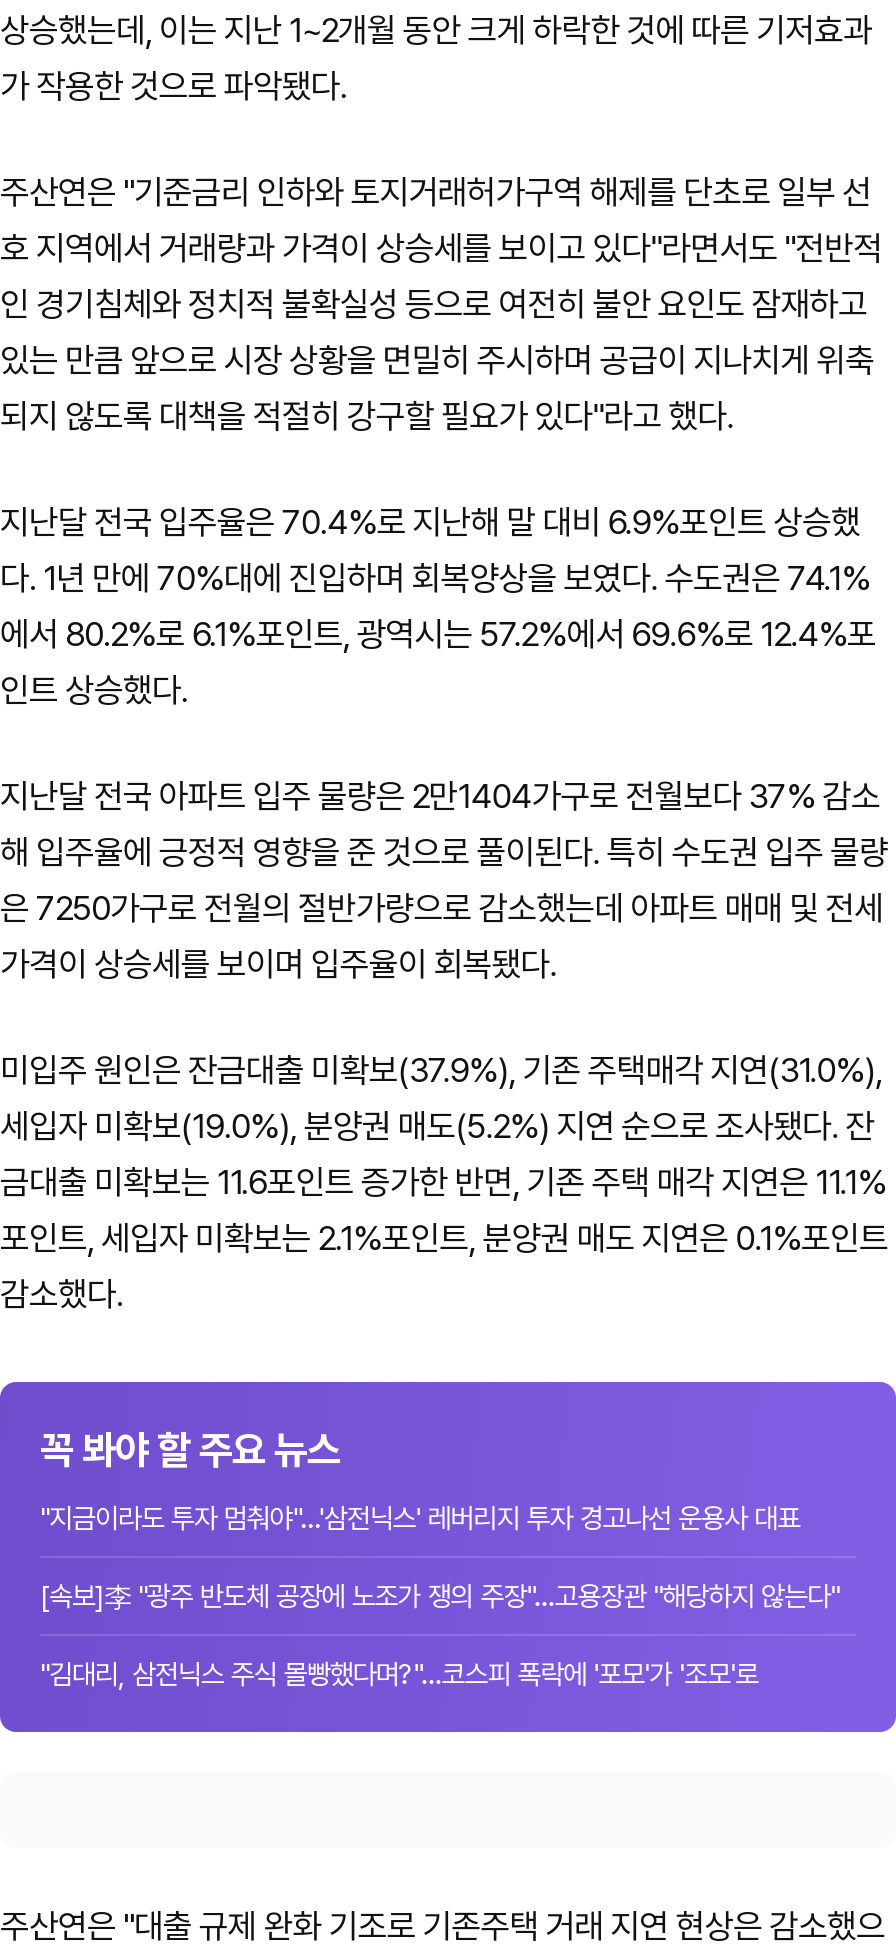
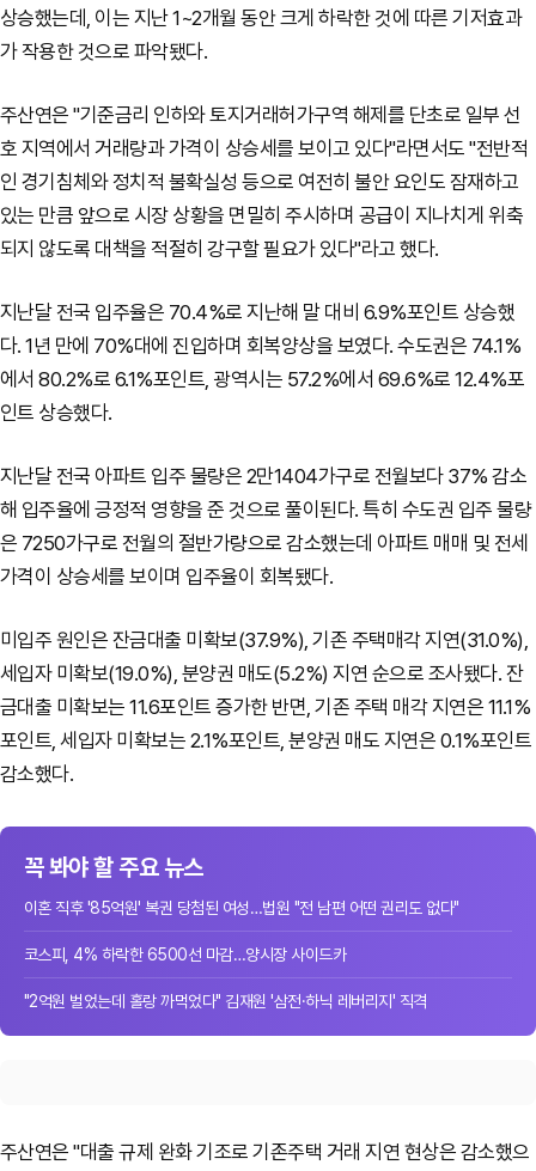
- "지금이라도 투자 멈춰야"…'삼전닉스' 레버리지 투자 경고나선 운용사 대표
+ 이혼 직후 '85억원' 복권 당첨된 여성…법원 "전 남편 어떤 권리도 없다"

- [속보]李 "광주 반도체 공장에 노조가 쟁의 주장"…고용장관 "해당하지 않는다"
+ 코스피, 4% 하락한 6500선 마감…양시장 사이드카

- "김대리, 삼전닉스 주식 몰빵했다며?"…코스피 폭락에 '포모'가 '조모'로
+ "2억원 벌었는데 홀랑 까먹었다" 김재원 '삼전·하닉 레버리지' 직격
